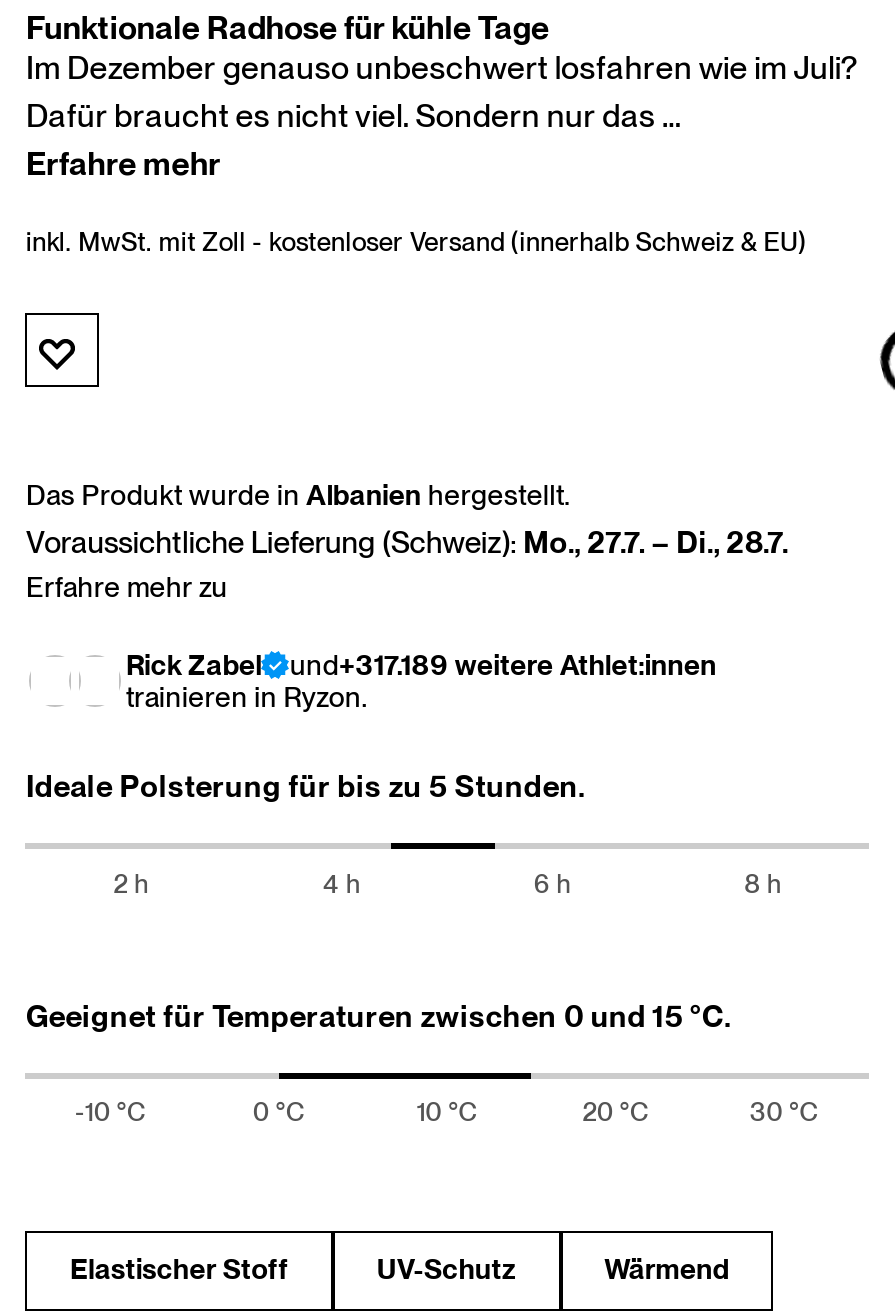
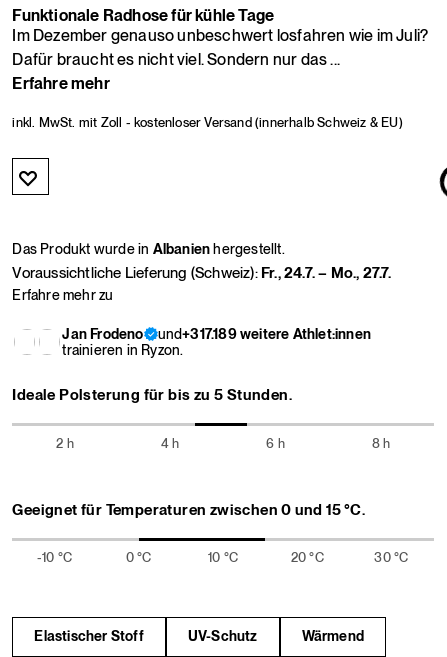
- Voraussichtliche Lieferung (Schweiz): Mo., 27.7. – Di., 28.7.
+ Voraussichtliche Lieferung (Schweiz): Fr., 24.7. – Mo., 27.7.

- Rick Zabel
+ Jan Frodeno
